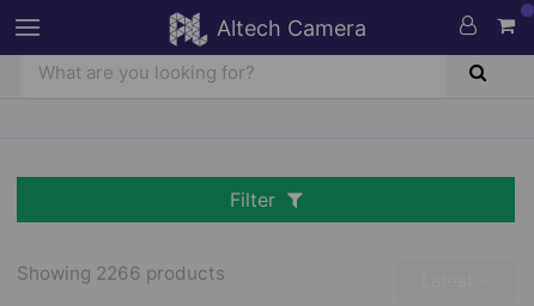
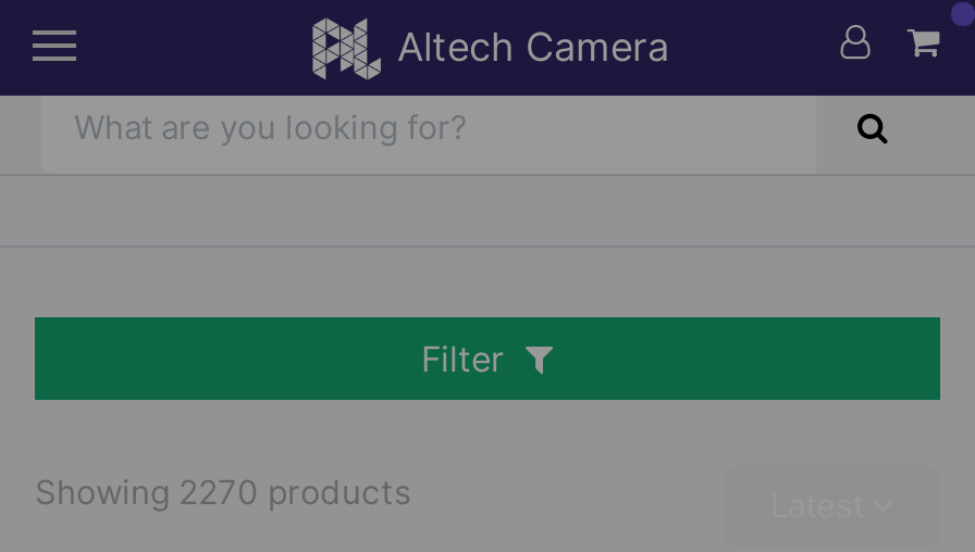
- Showing 2266 products
+ Showing 2270 products
